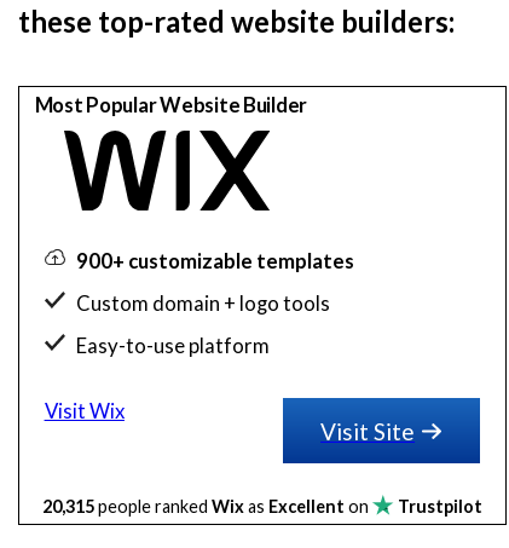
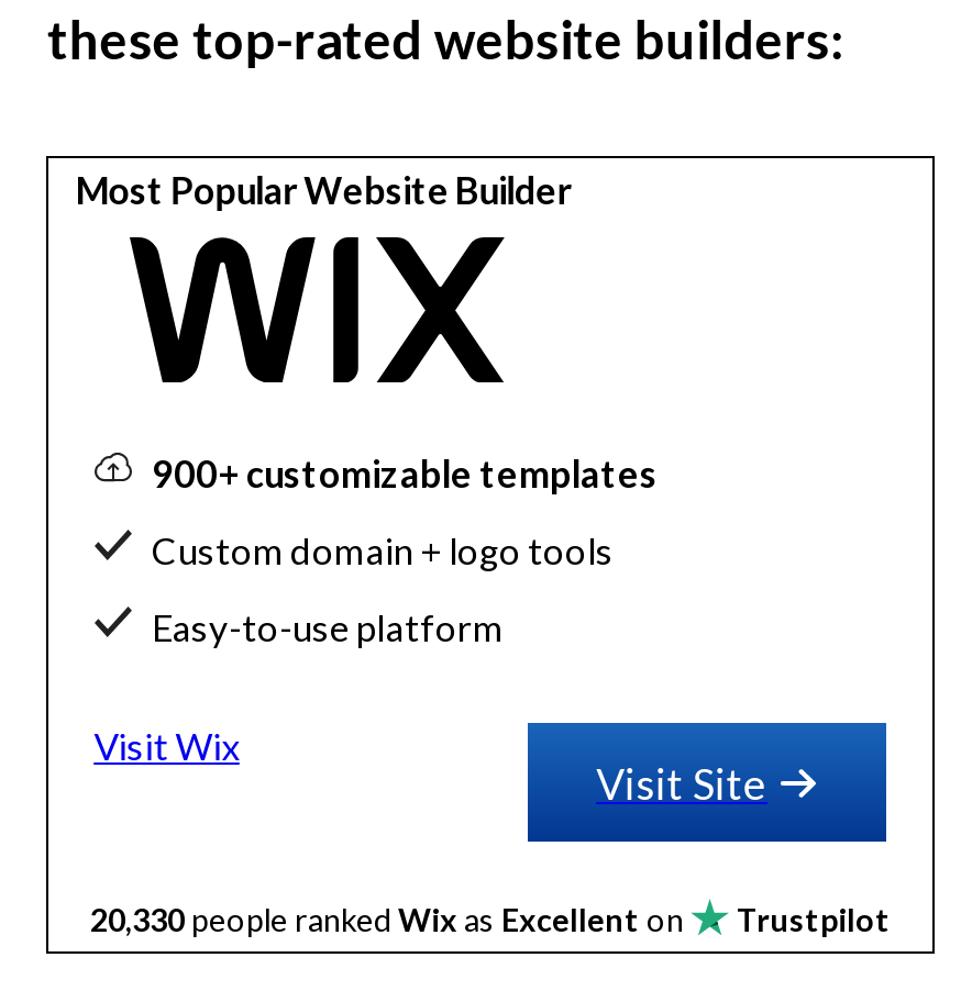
- 20,315 people ranked Wix as Excellent on
+ 20,330 people ranked Wix as Excellent on
